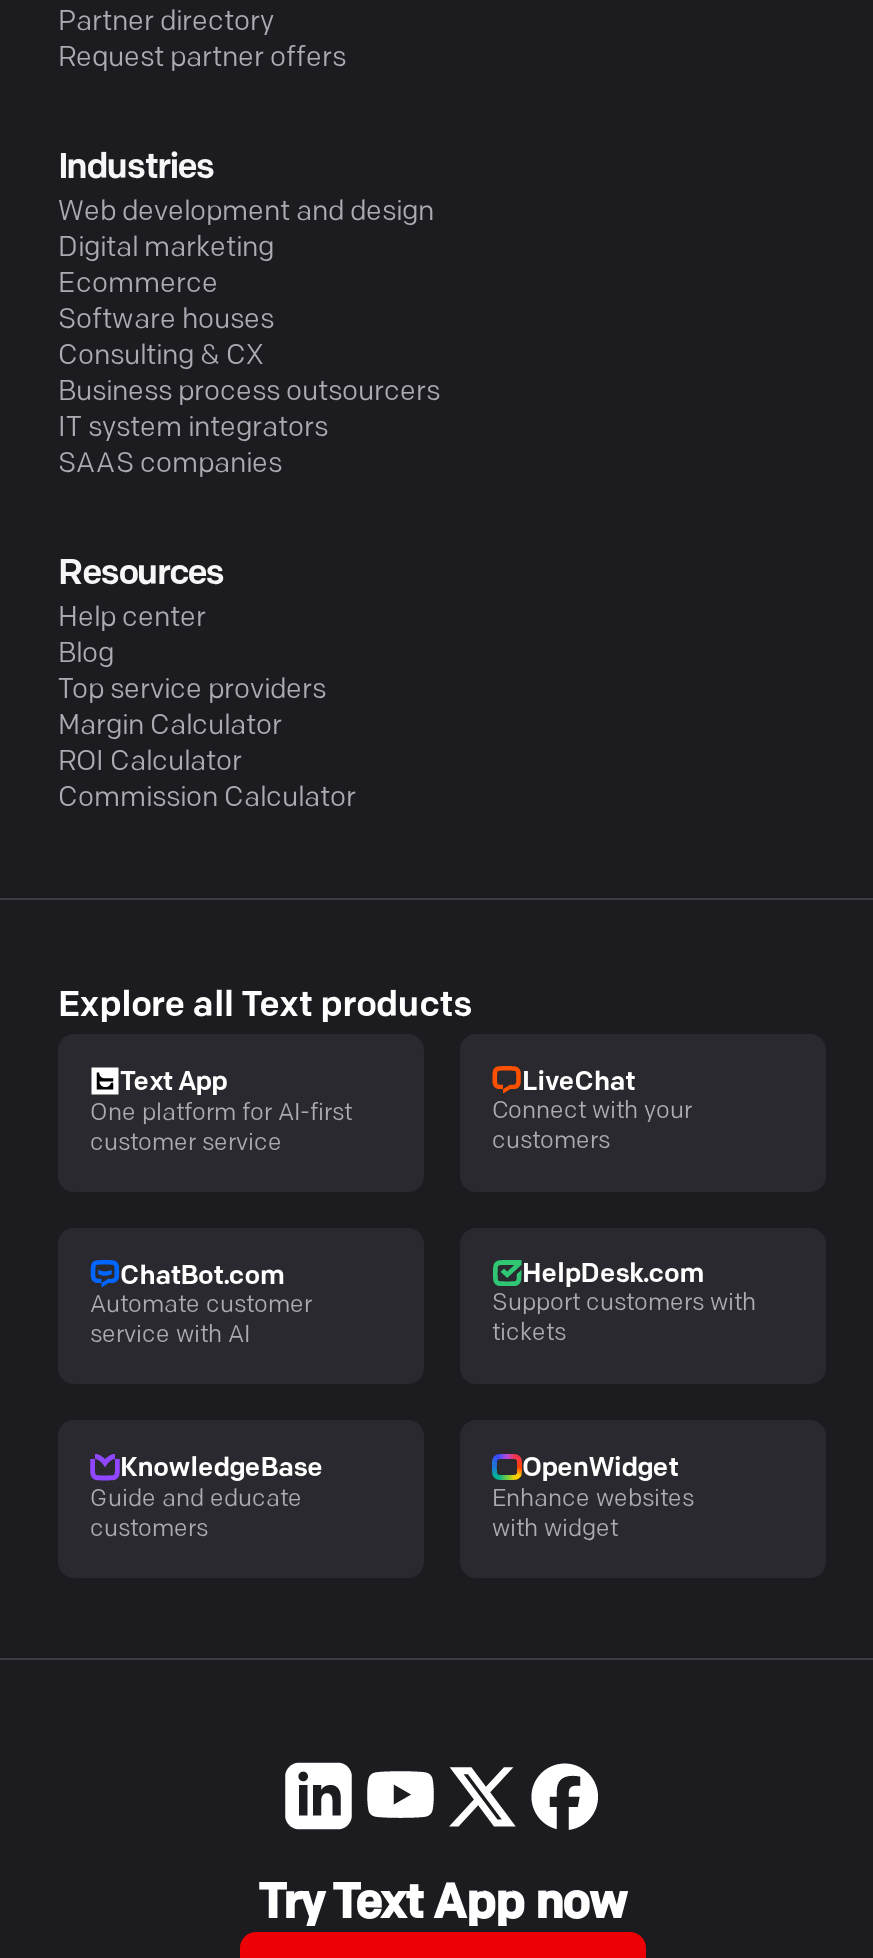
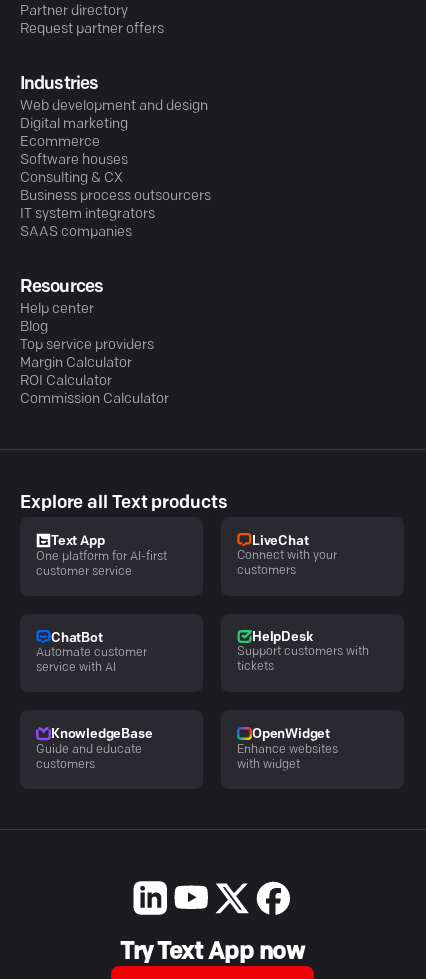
- ChatBot.com
+ ChatBot

- HelpDesk.com
+ HelpDesk
